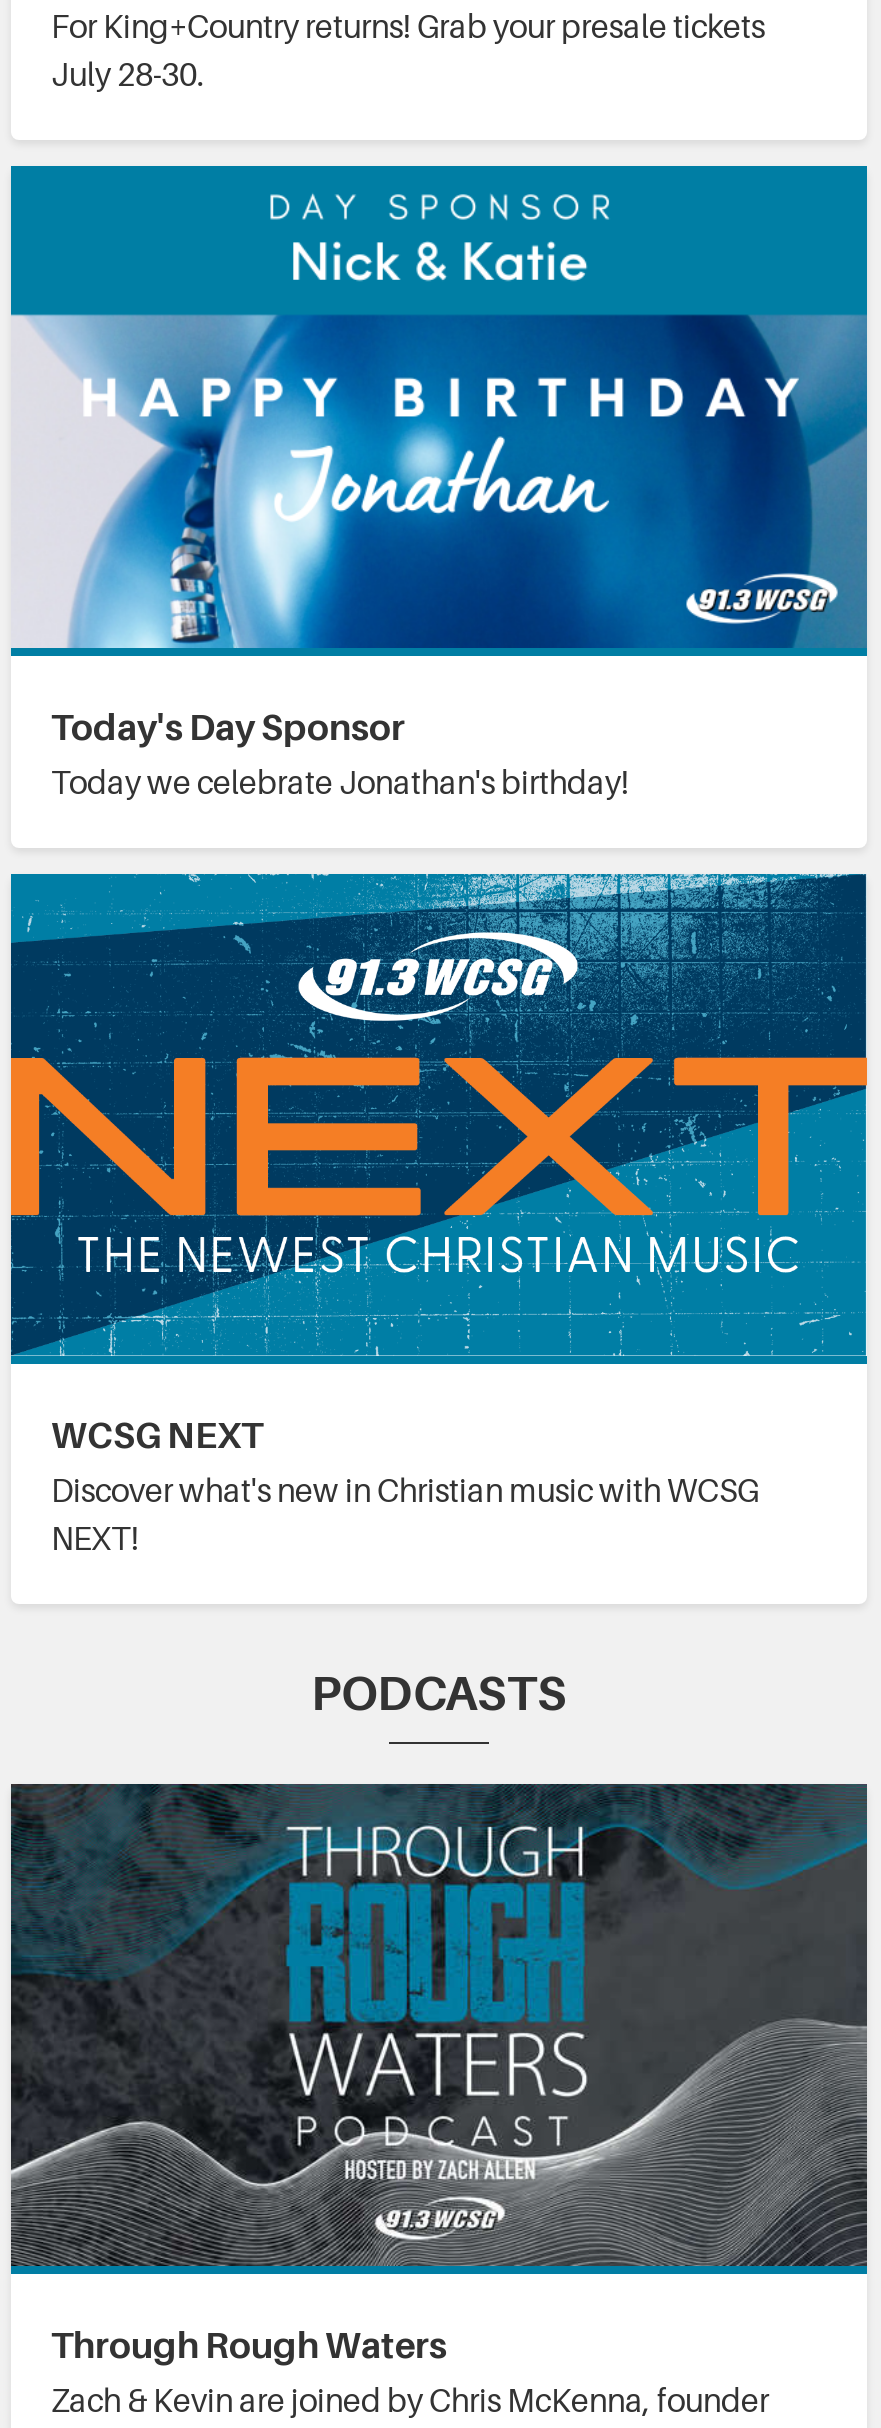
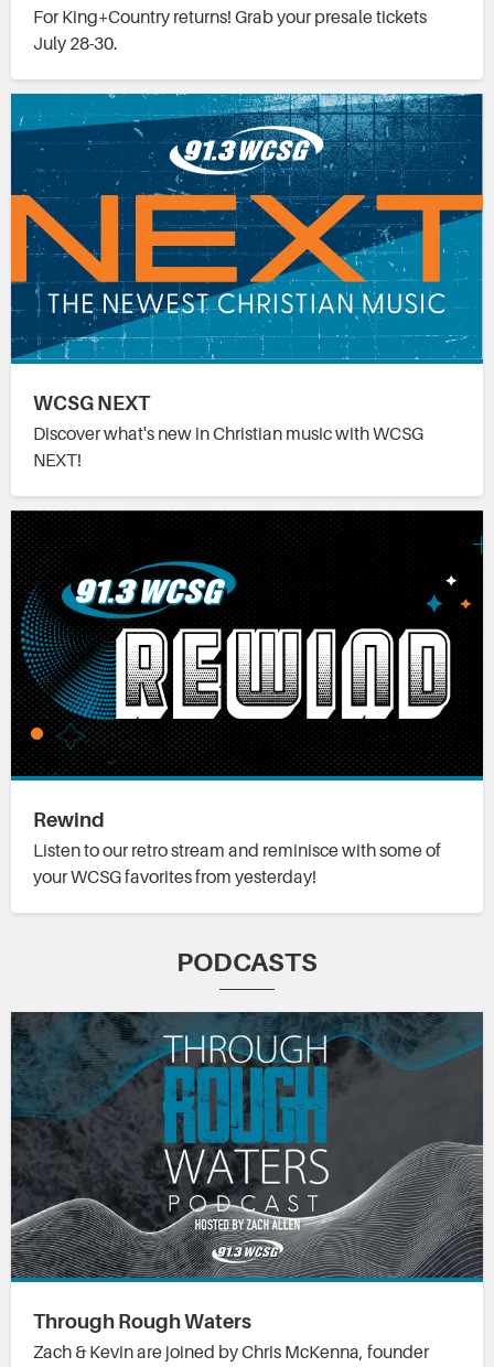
- [image]
- Today's Day Sponsor
- Today we celebrate Jonathan's birthday!

moved up: [image]

moved up: [image] | WCSG NEXT | Discover what's new in Christian music with WCSG | NEXT!

+ [image]
+ Rewind
+ Listen to our retro stream and reminisce with some of
+ your WCSG favorites from yesterday!
